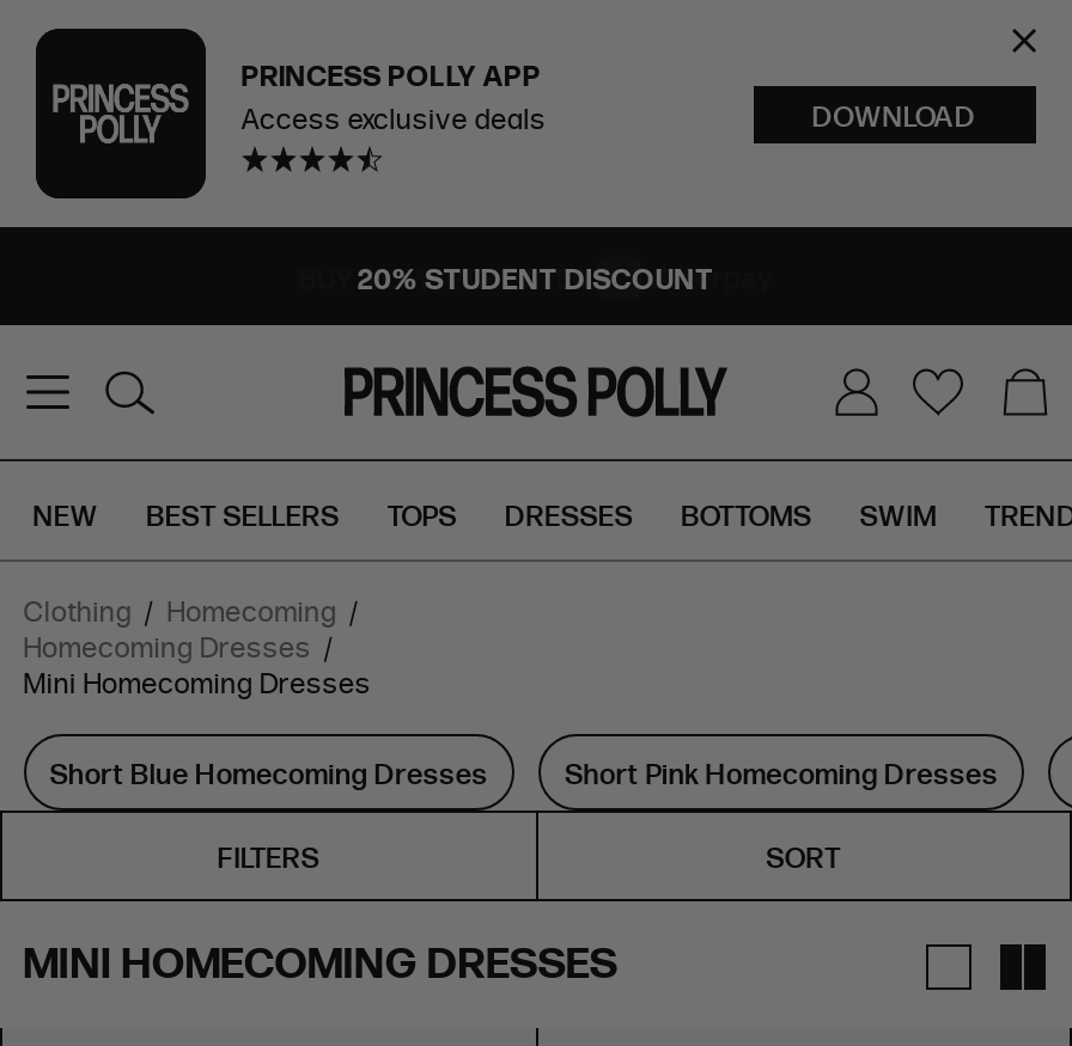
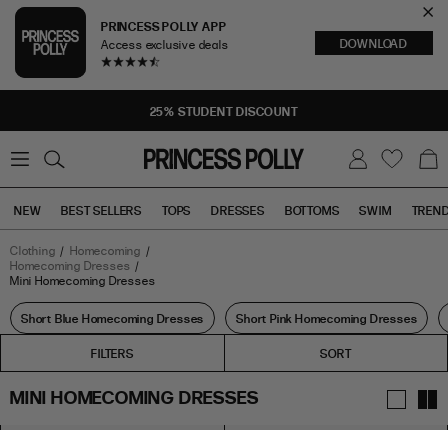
- 20% STUDENT DISCOUNT
+ 25% STUDENT DISCOUNT
